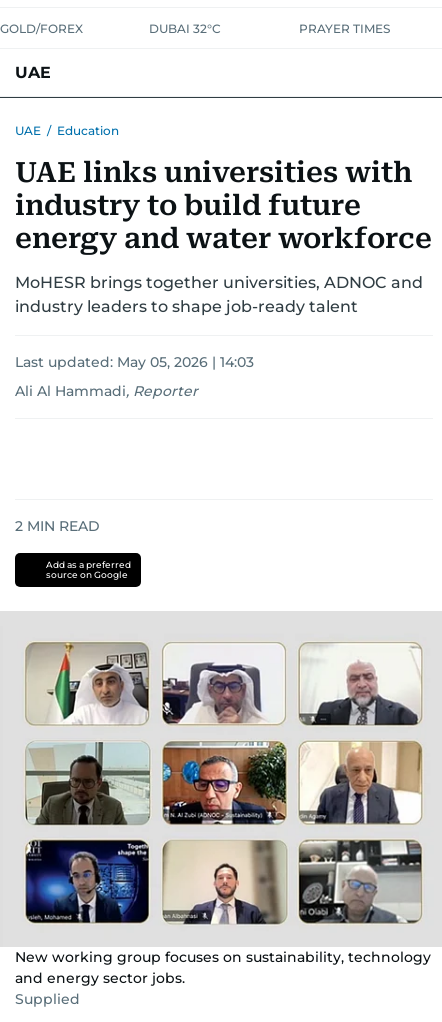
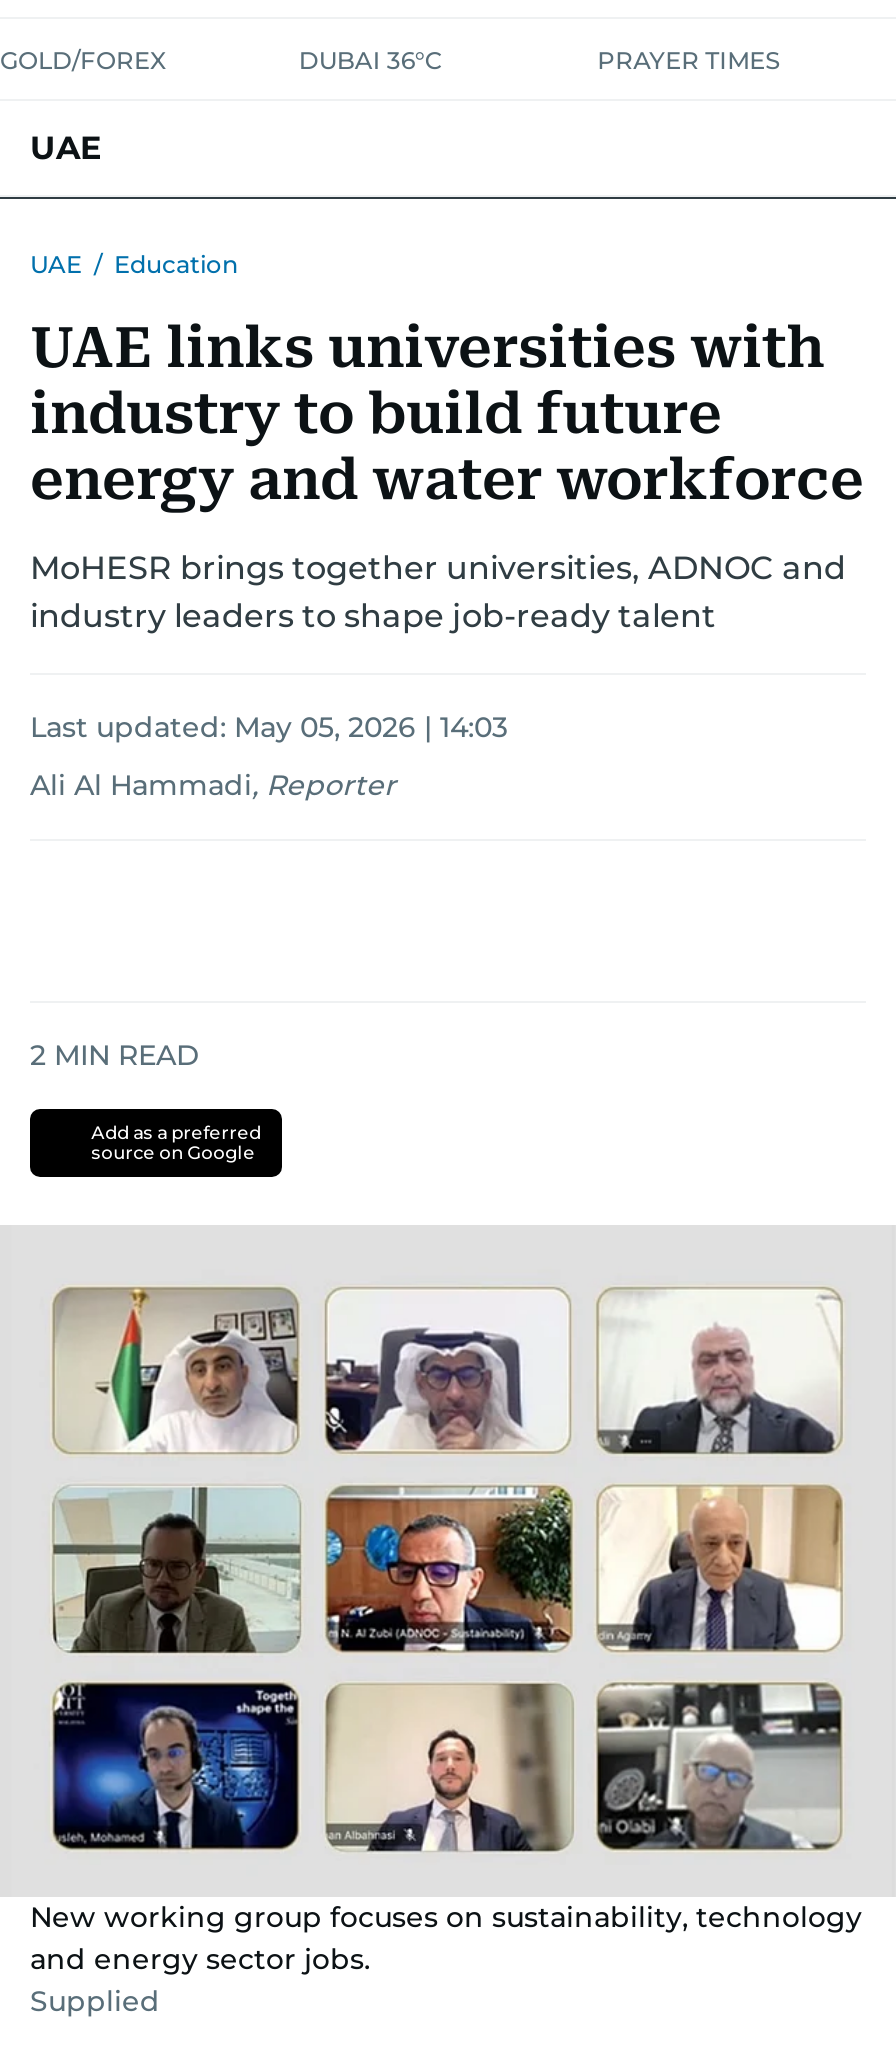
- DUBAI 32°C
+ DUBAI 36°C
